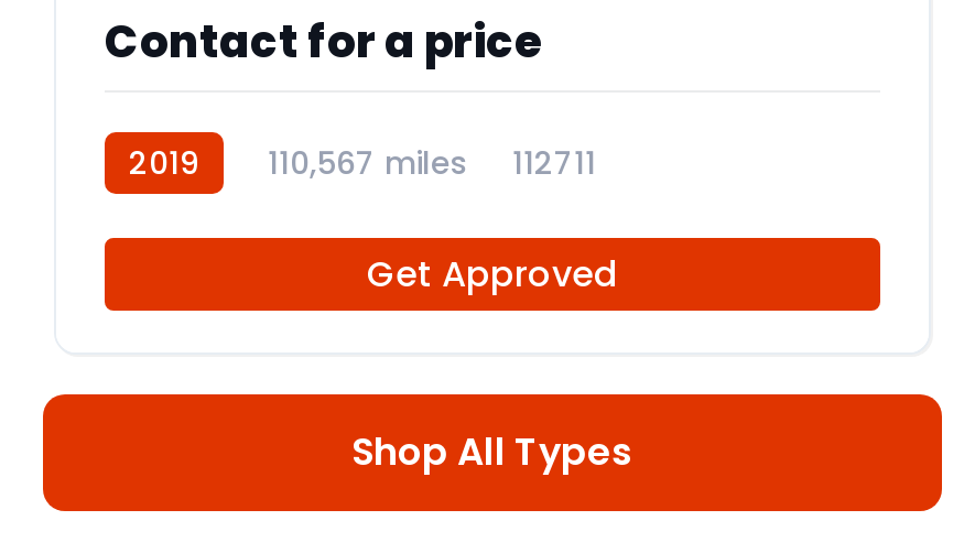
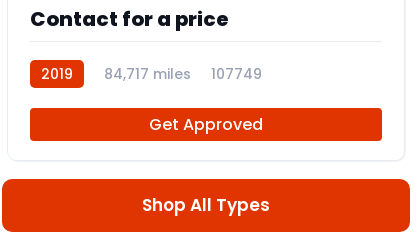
- 110,567 miles
+ 84,717 miles

- 112711
+ 107749
